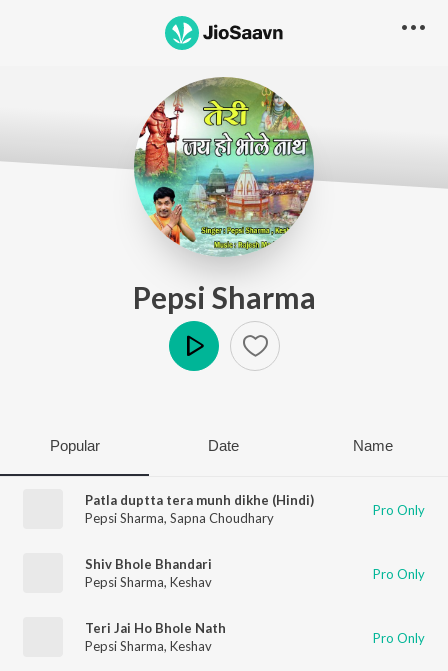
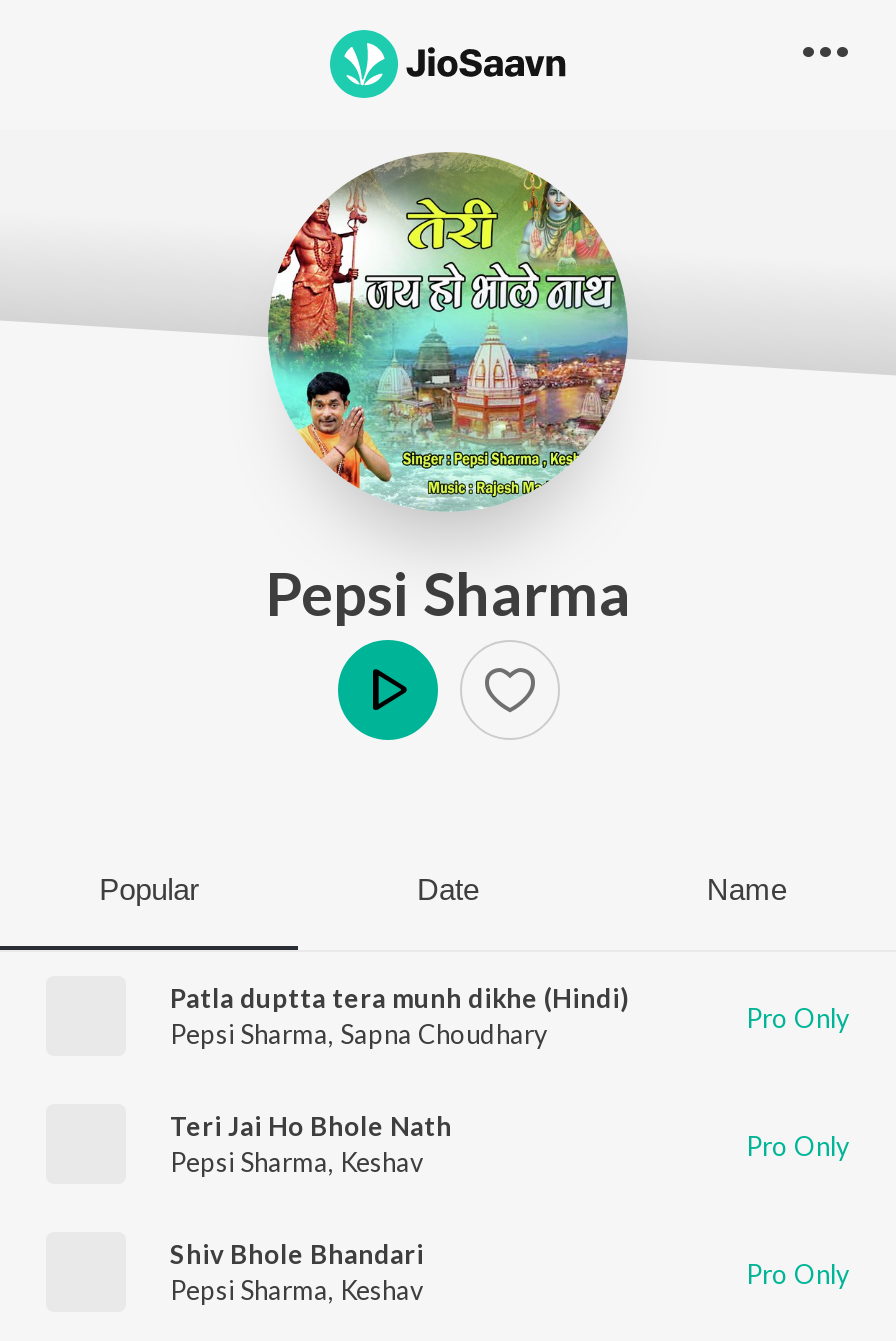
moved down: Shiv Bhole Bhandari

moved up: Teri Jai Ho Bhole Nath
